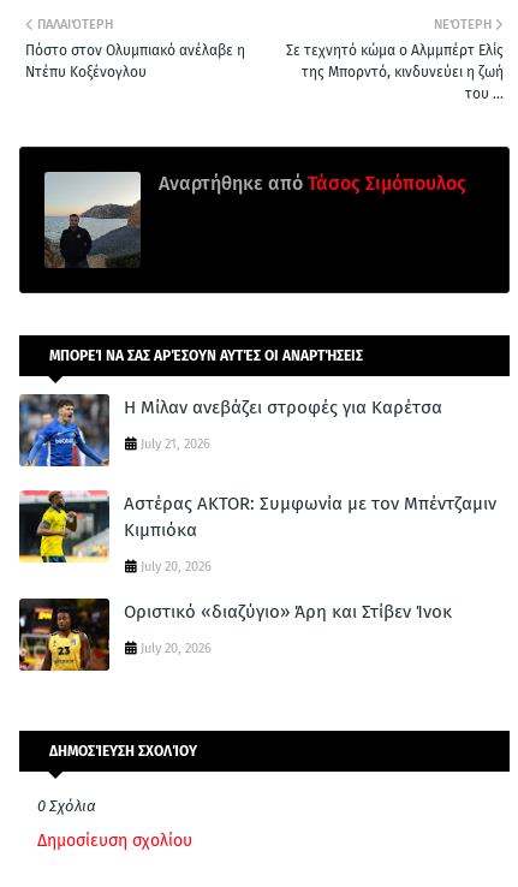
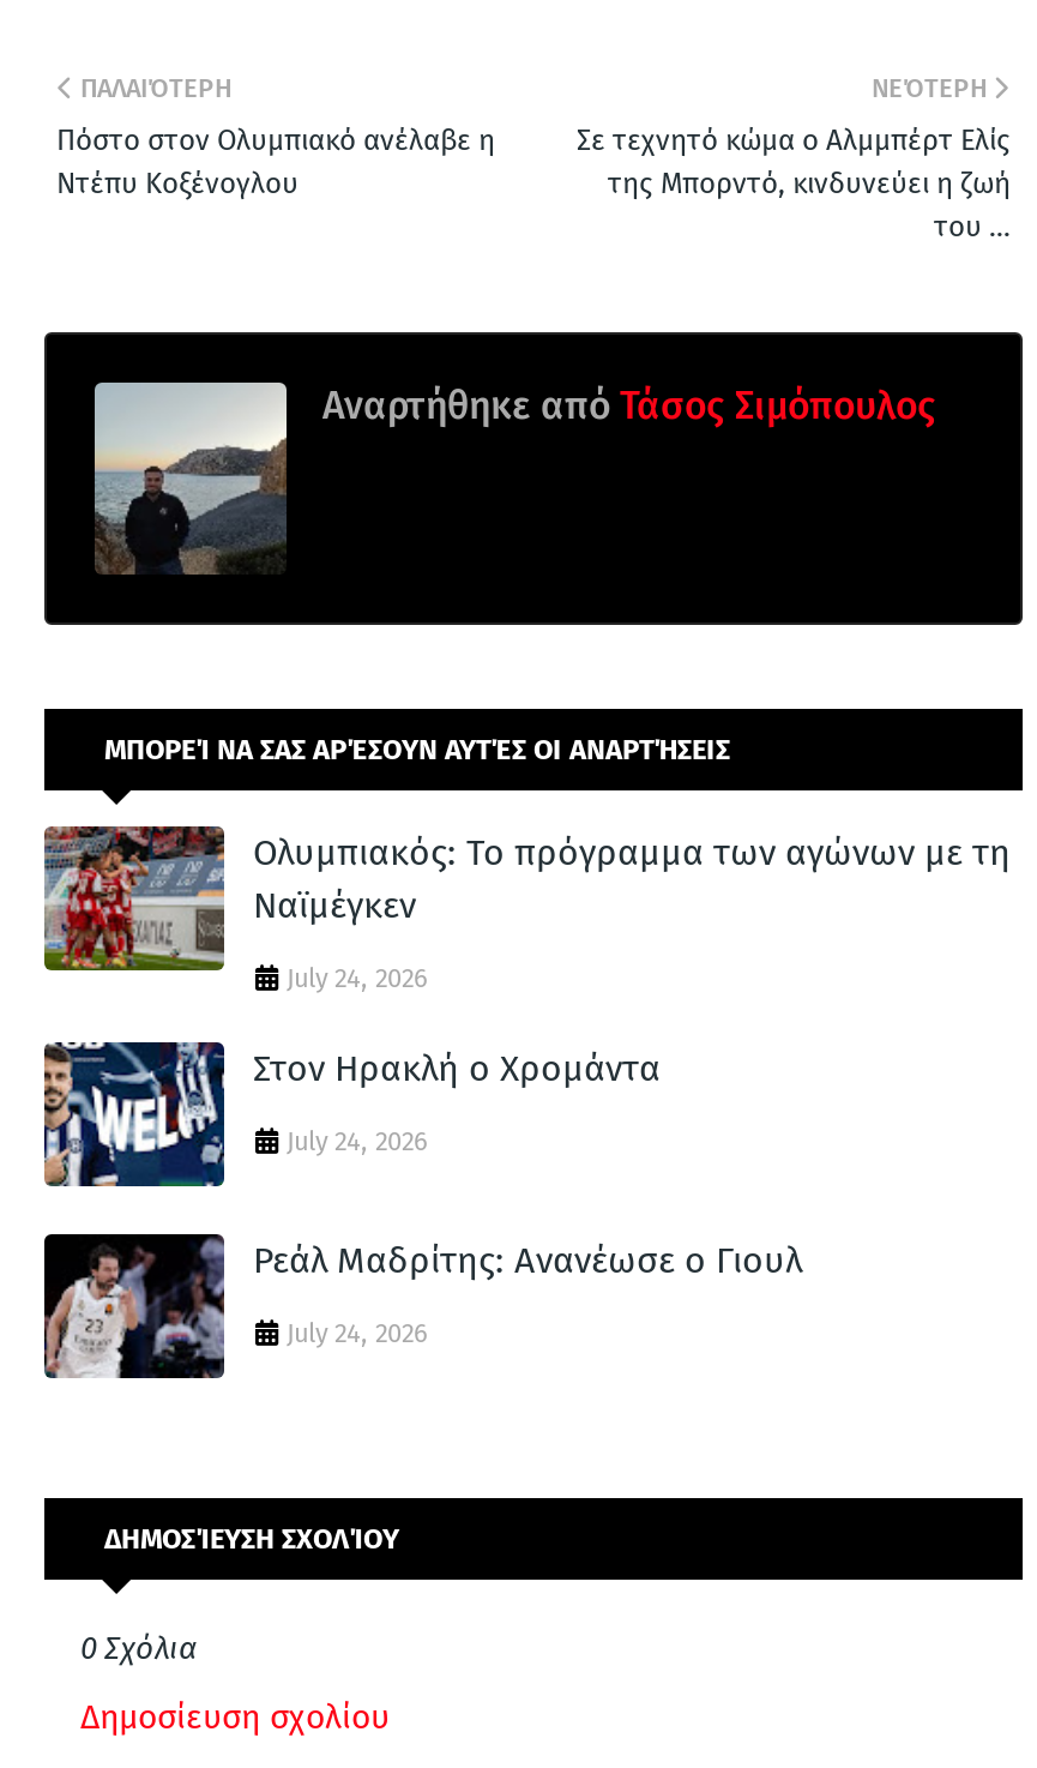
- [image]
- Η Μίλαν ανεβάζει στροφές για Καρέτσα
+ [image]
+ Ολυμπιακός: Το πρόγραμμα των αγώνων με τη
+ Ναϊμέγκεν

- July 21, 2026
+ July 24, 2026

- [image]
- Αστέρας AKTOR: Συμφωνία με τον Μπέντζαμιν
- Κιμπιόκα
+ [image]
+ Στον Ηρακλή ο Χρομάντα

- July 20, 2026
+ July 24, 2026

- [image]
- Οριστικό «διαζύγιο» Άρη και Στίβεν Ίνοκ
+ [image]
+ Ρεάλ Μαδρίτης: Ανανέωσε ο Γιουλ

- July 20, 2026
+ July 24, 2026
